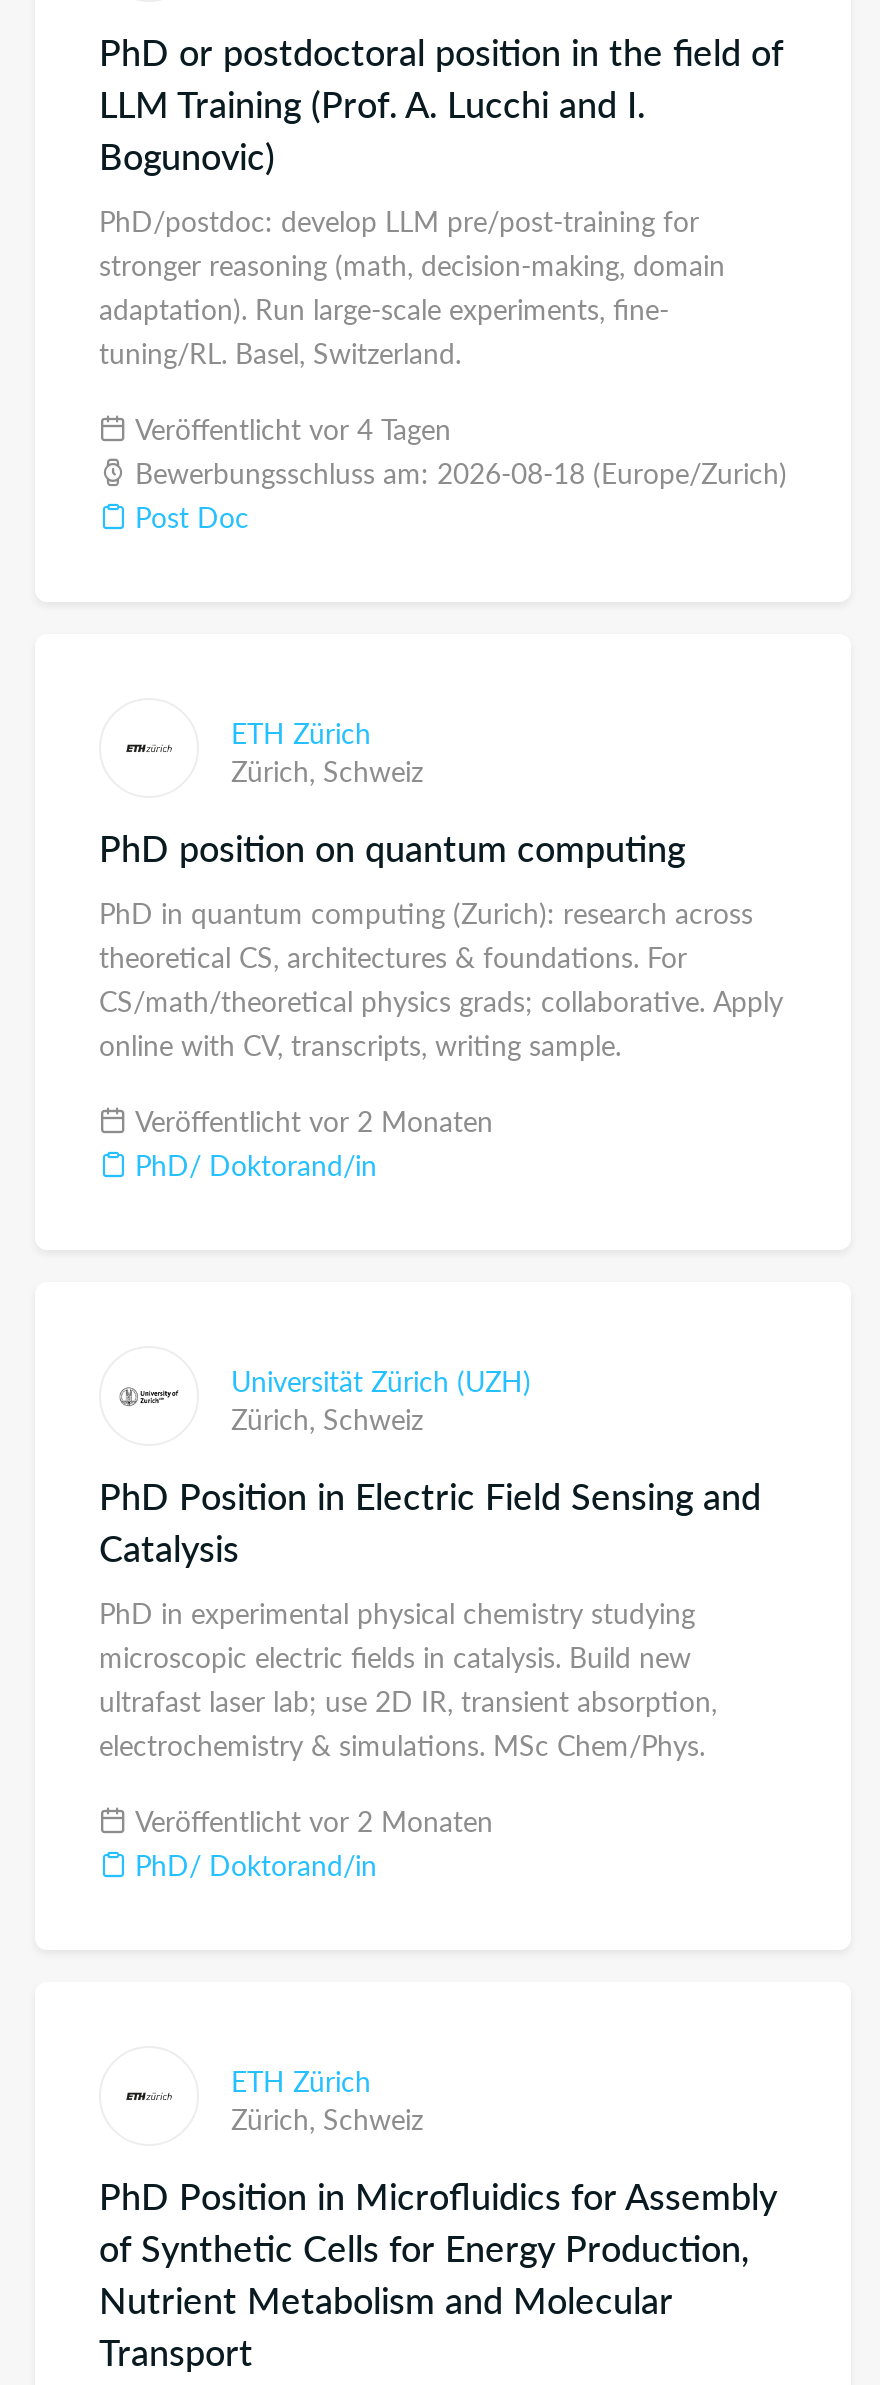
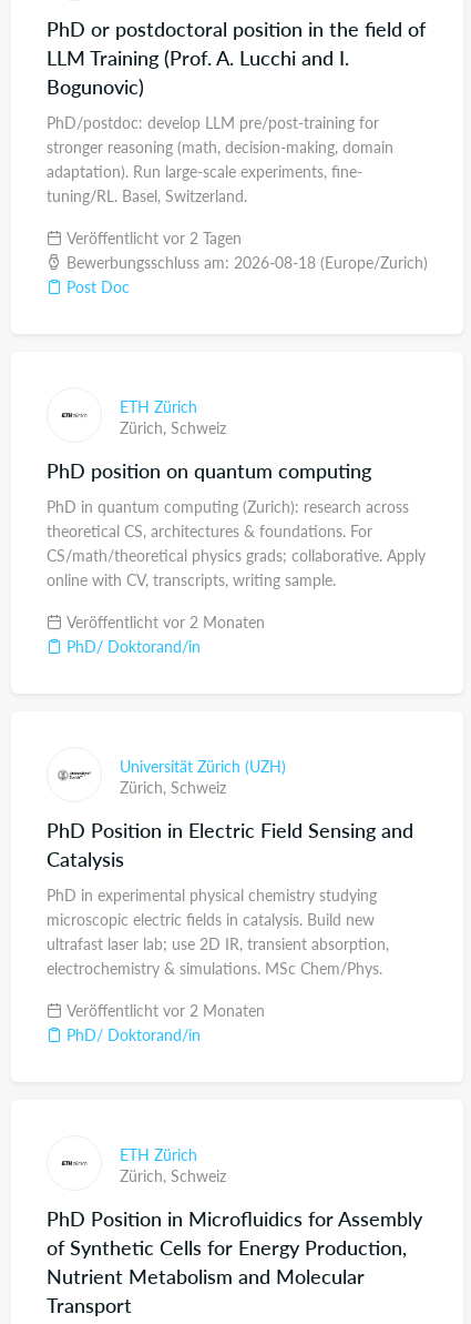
- Veröffentlicht vor 4 Tagen
+ Veröffentlicht vor 2 Tagen
